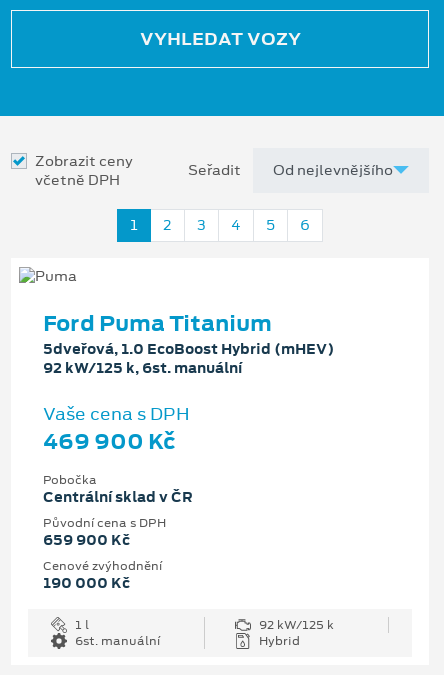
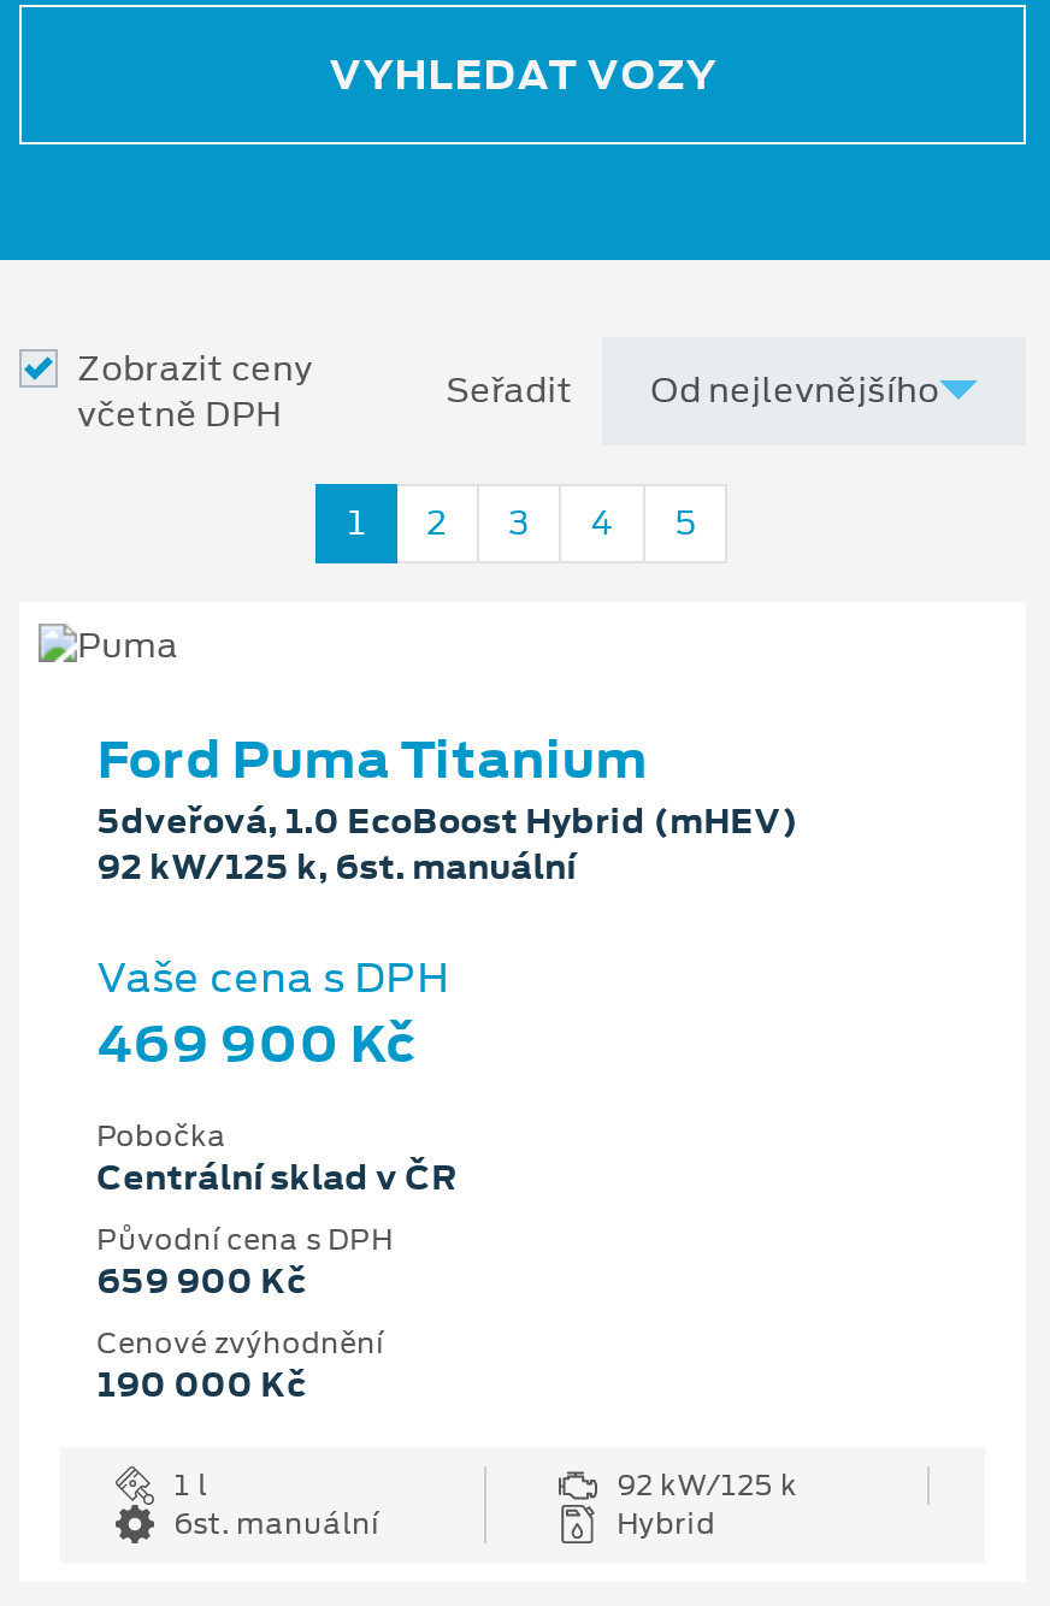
- 6
